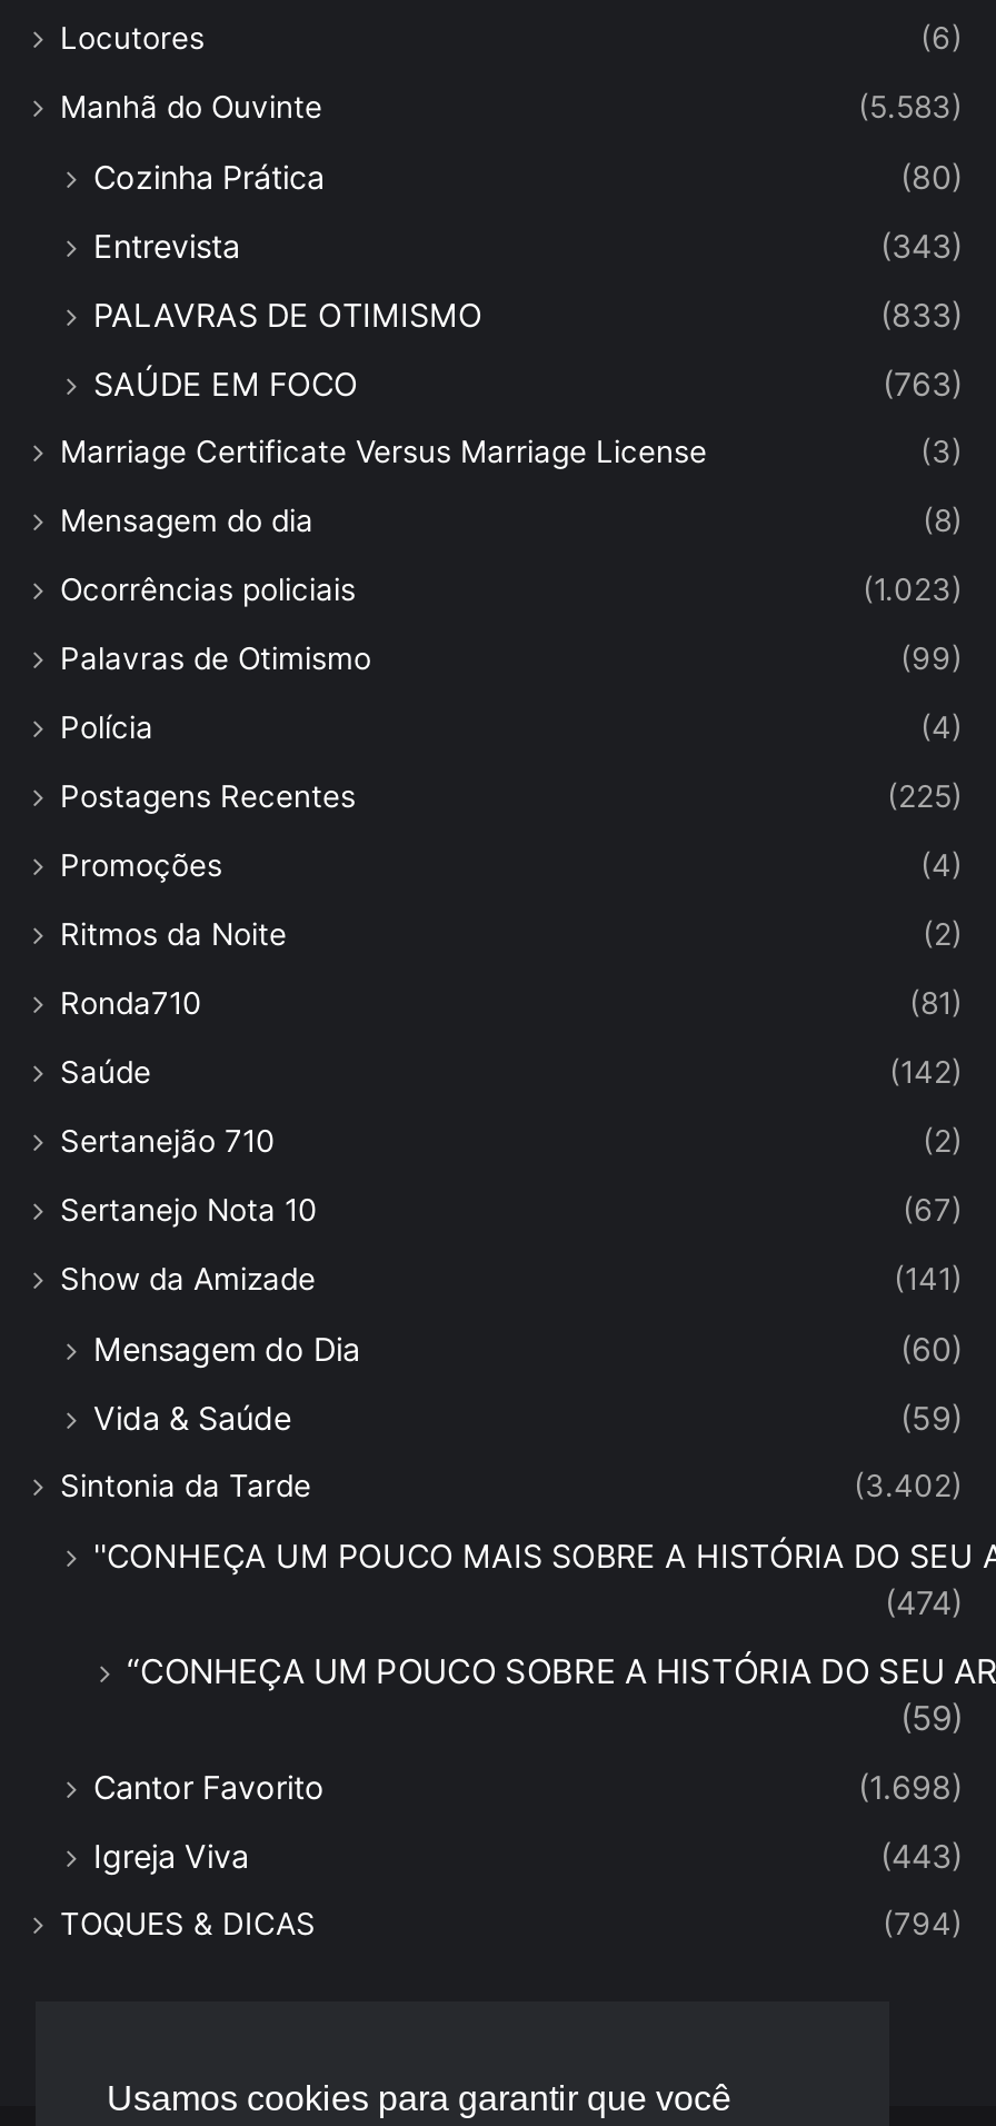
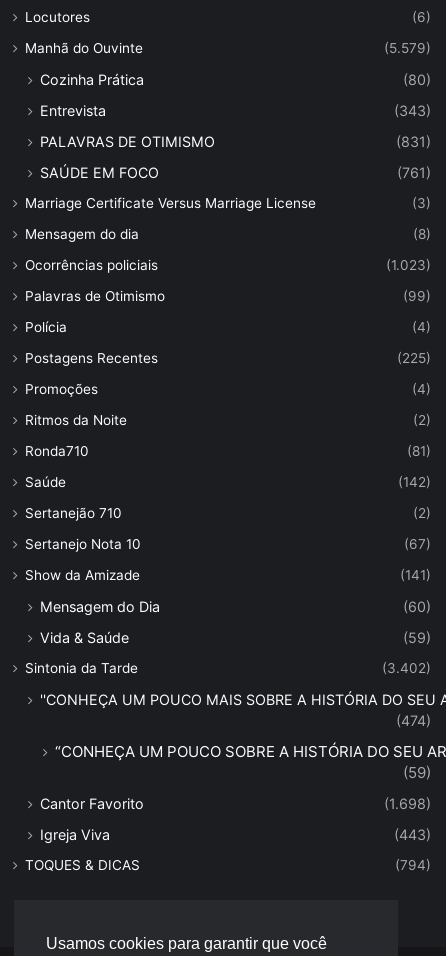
- (5.583)
+ (5.579)

- (833)
+ (831)

- (763)
+ (761)
